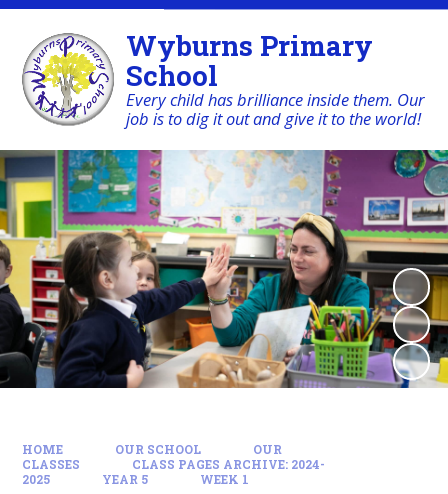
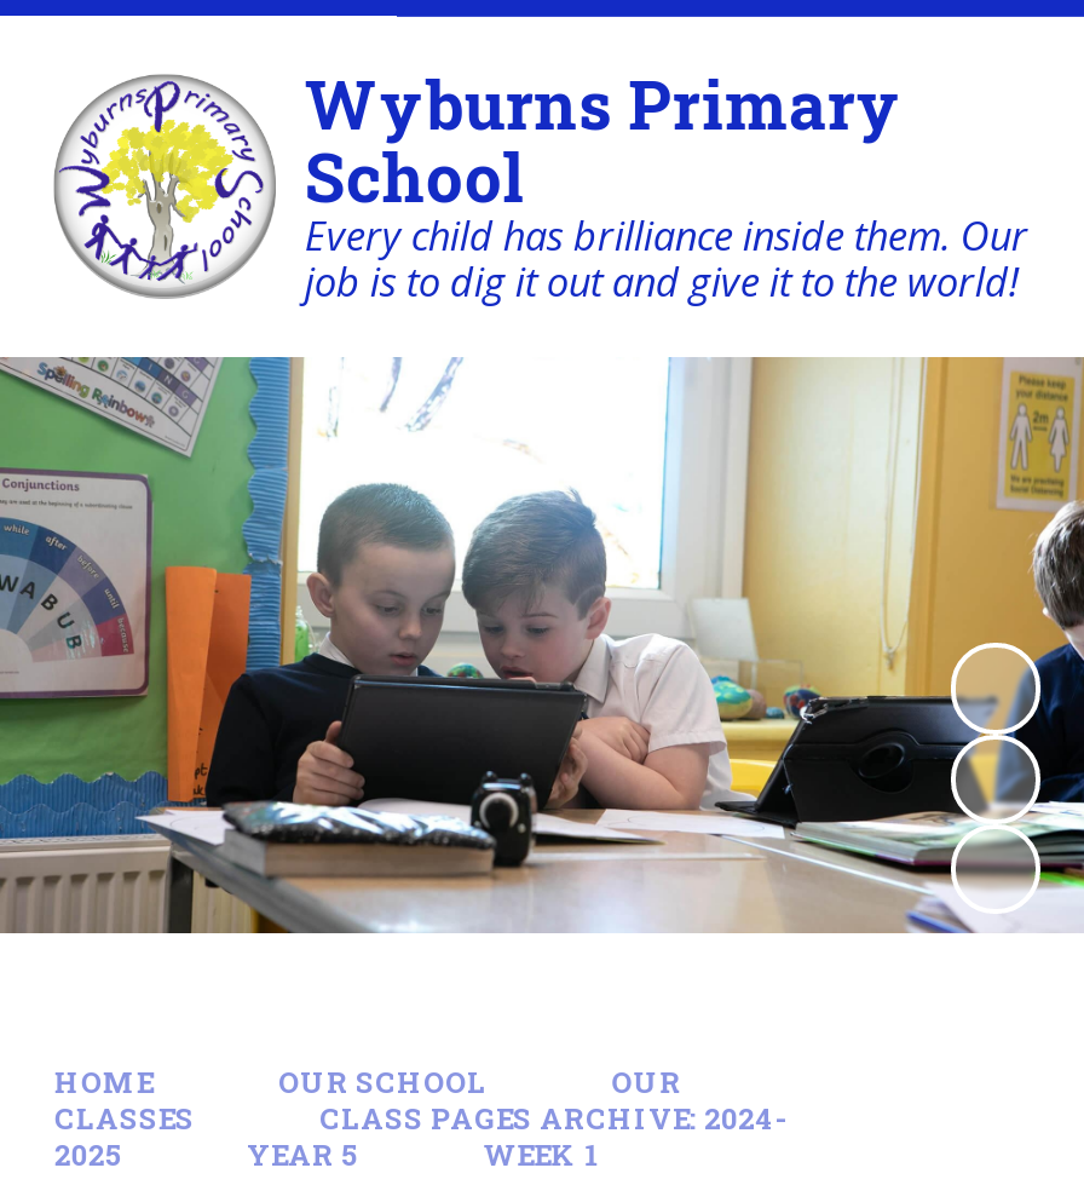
- [image]
+ [image]
